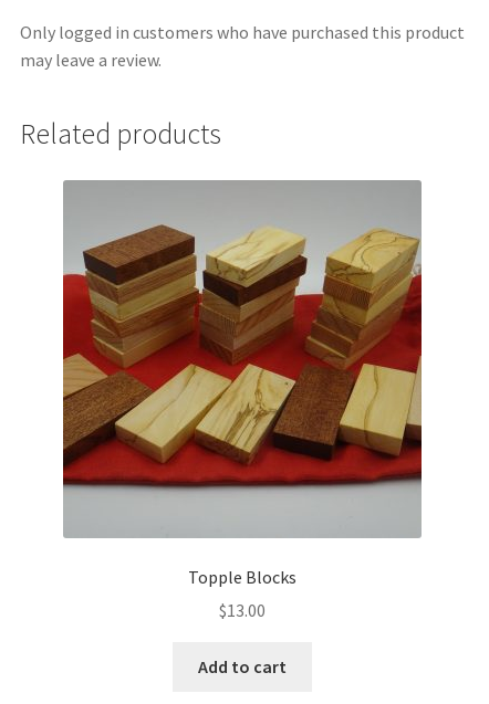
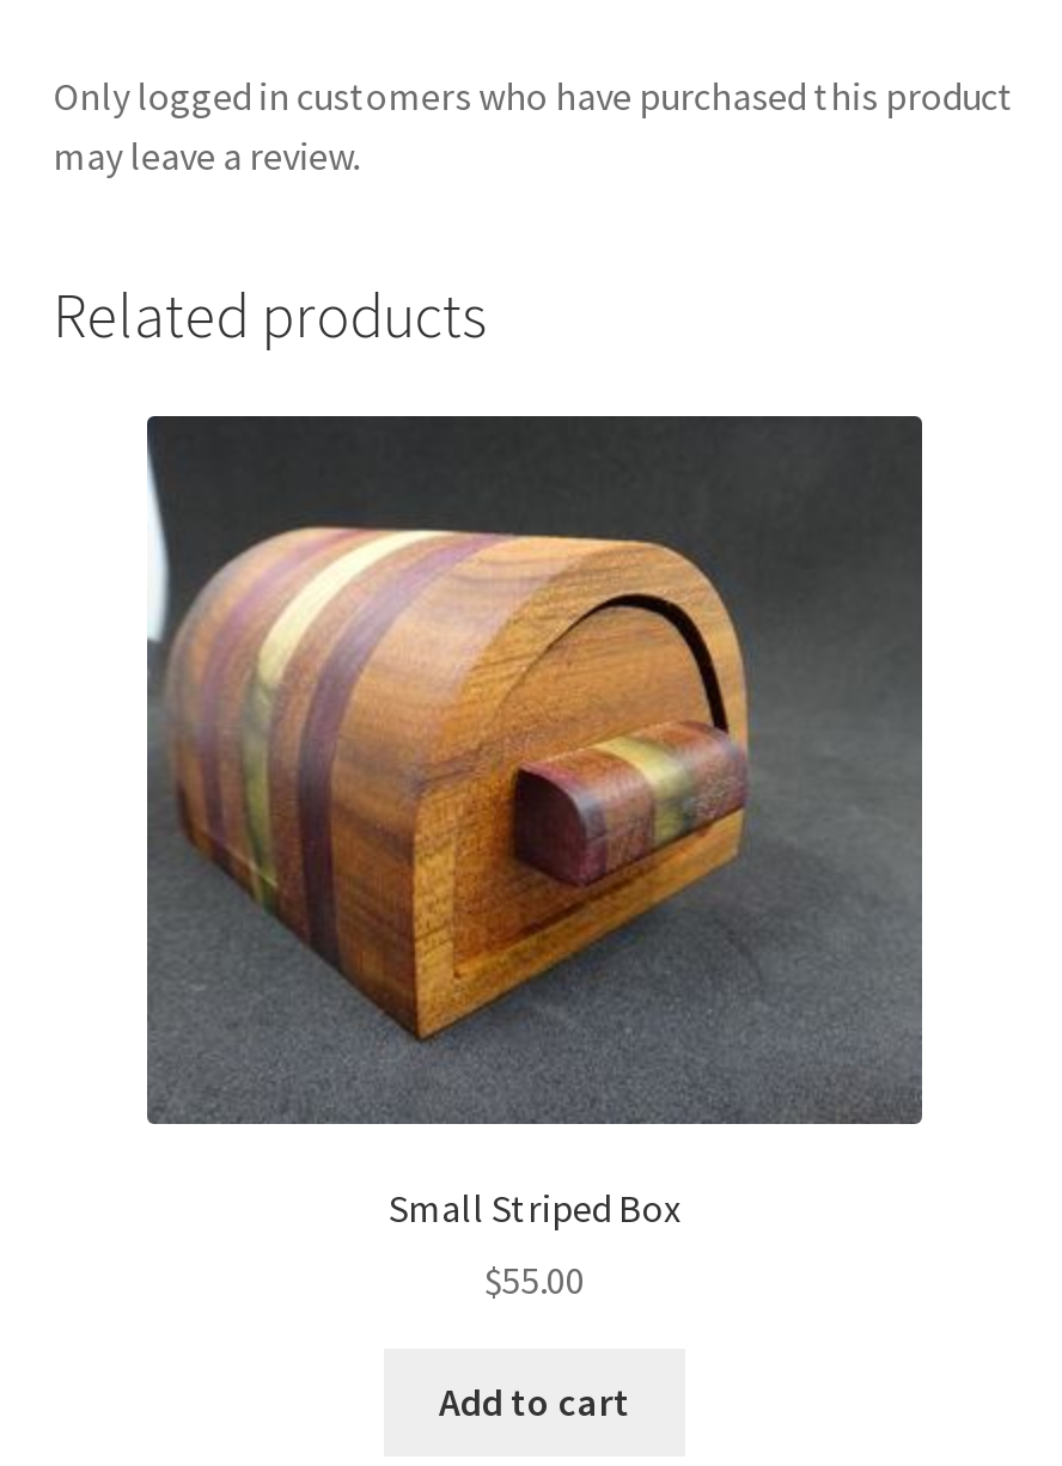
- [image]
- Topple Blocks
+ [image]
+ Small Striped Box

- $13.00
+ $55.00
